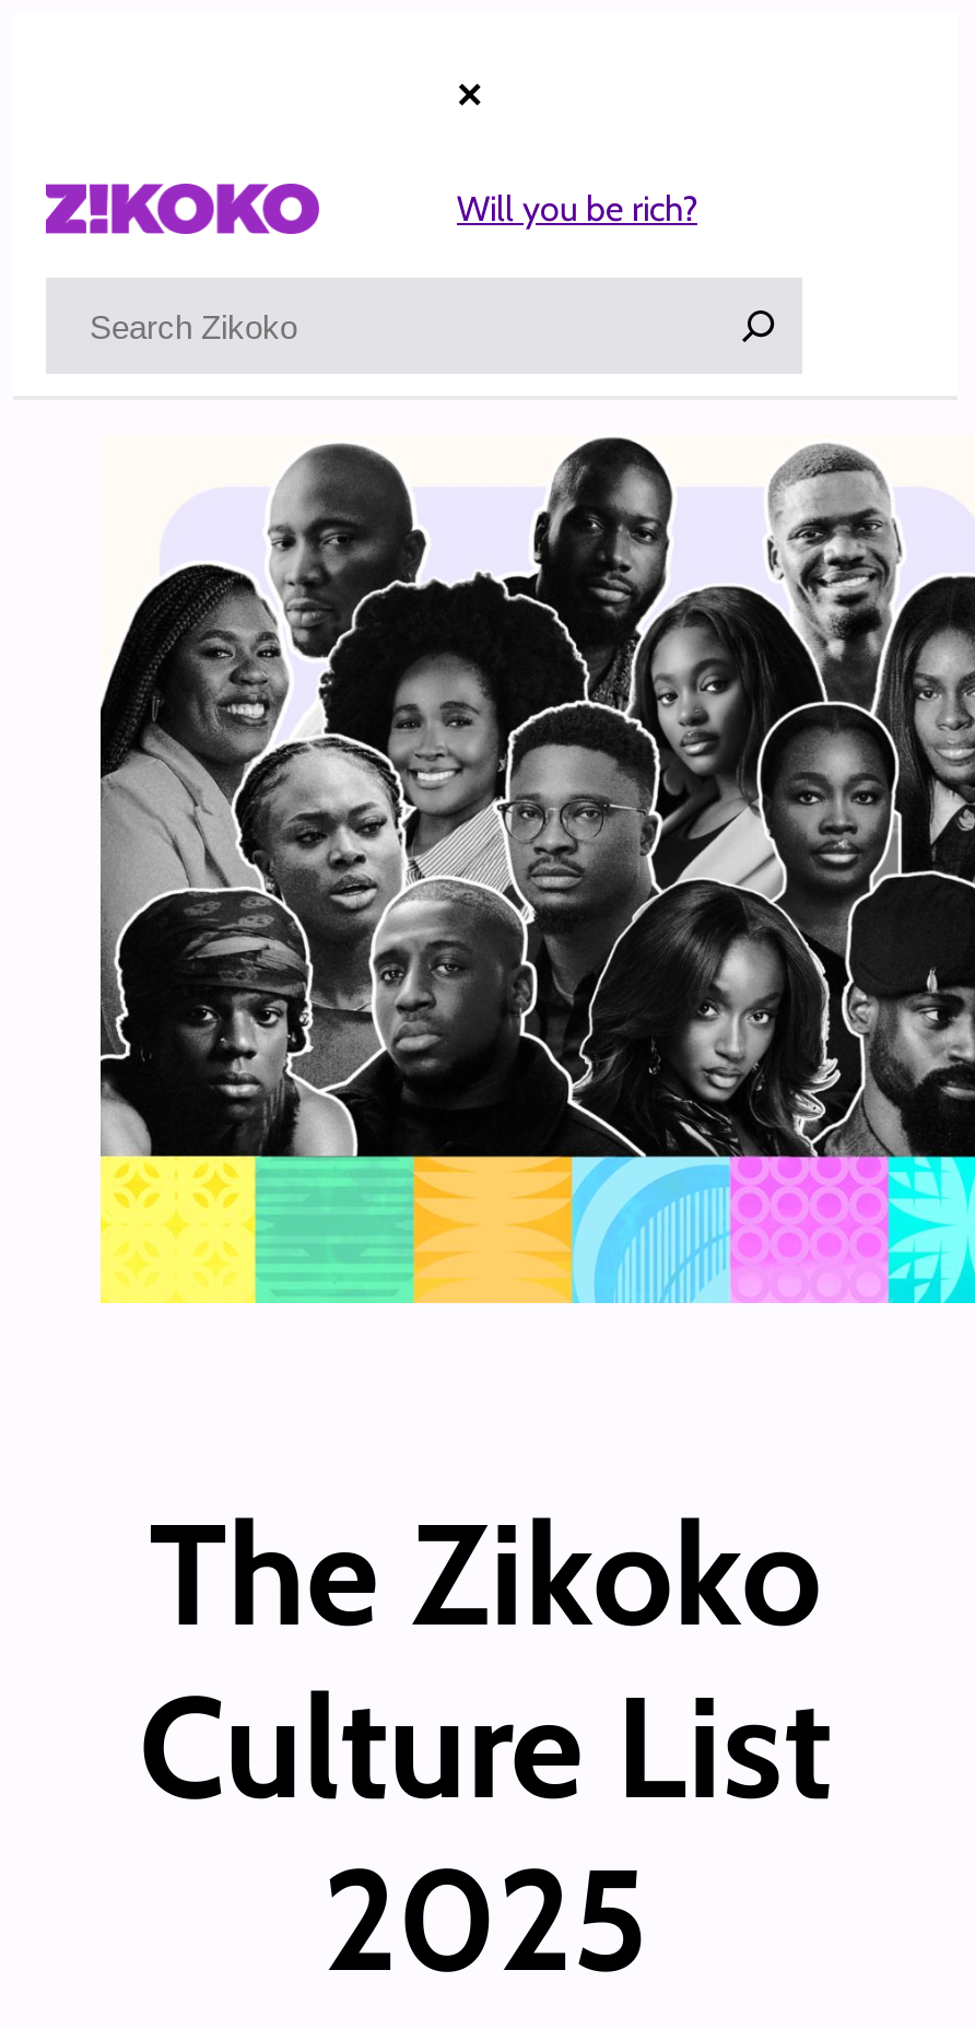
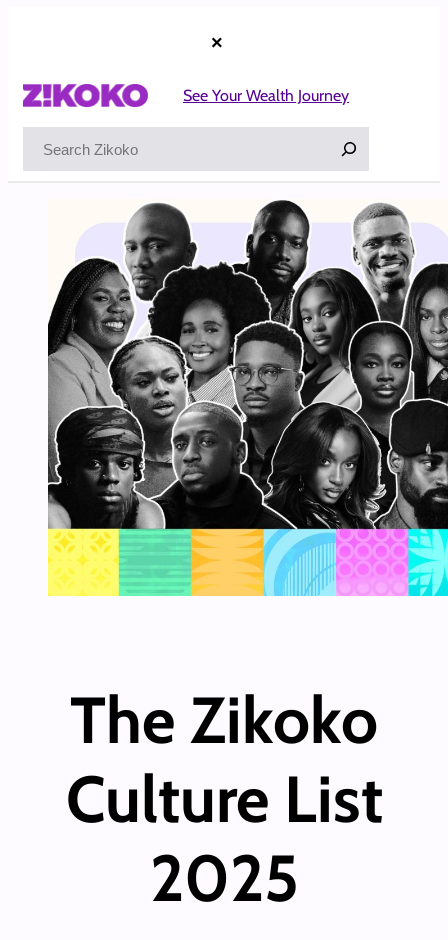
- Will you be rich?
+ See Your Wealth Journey
